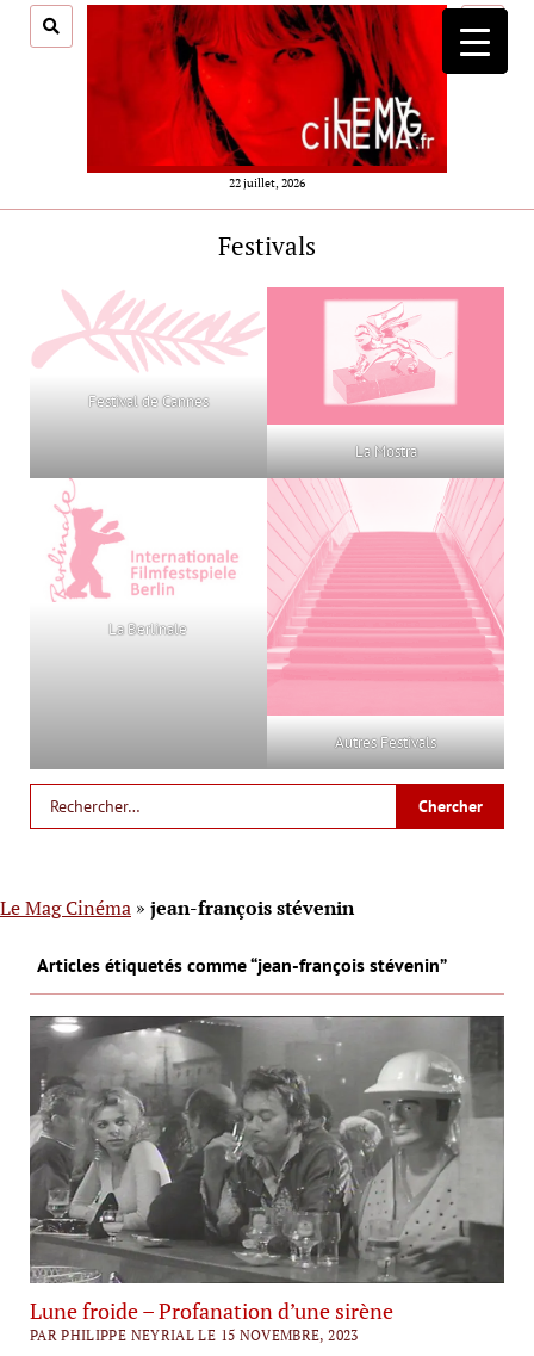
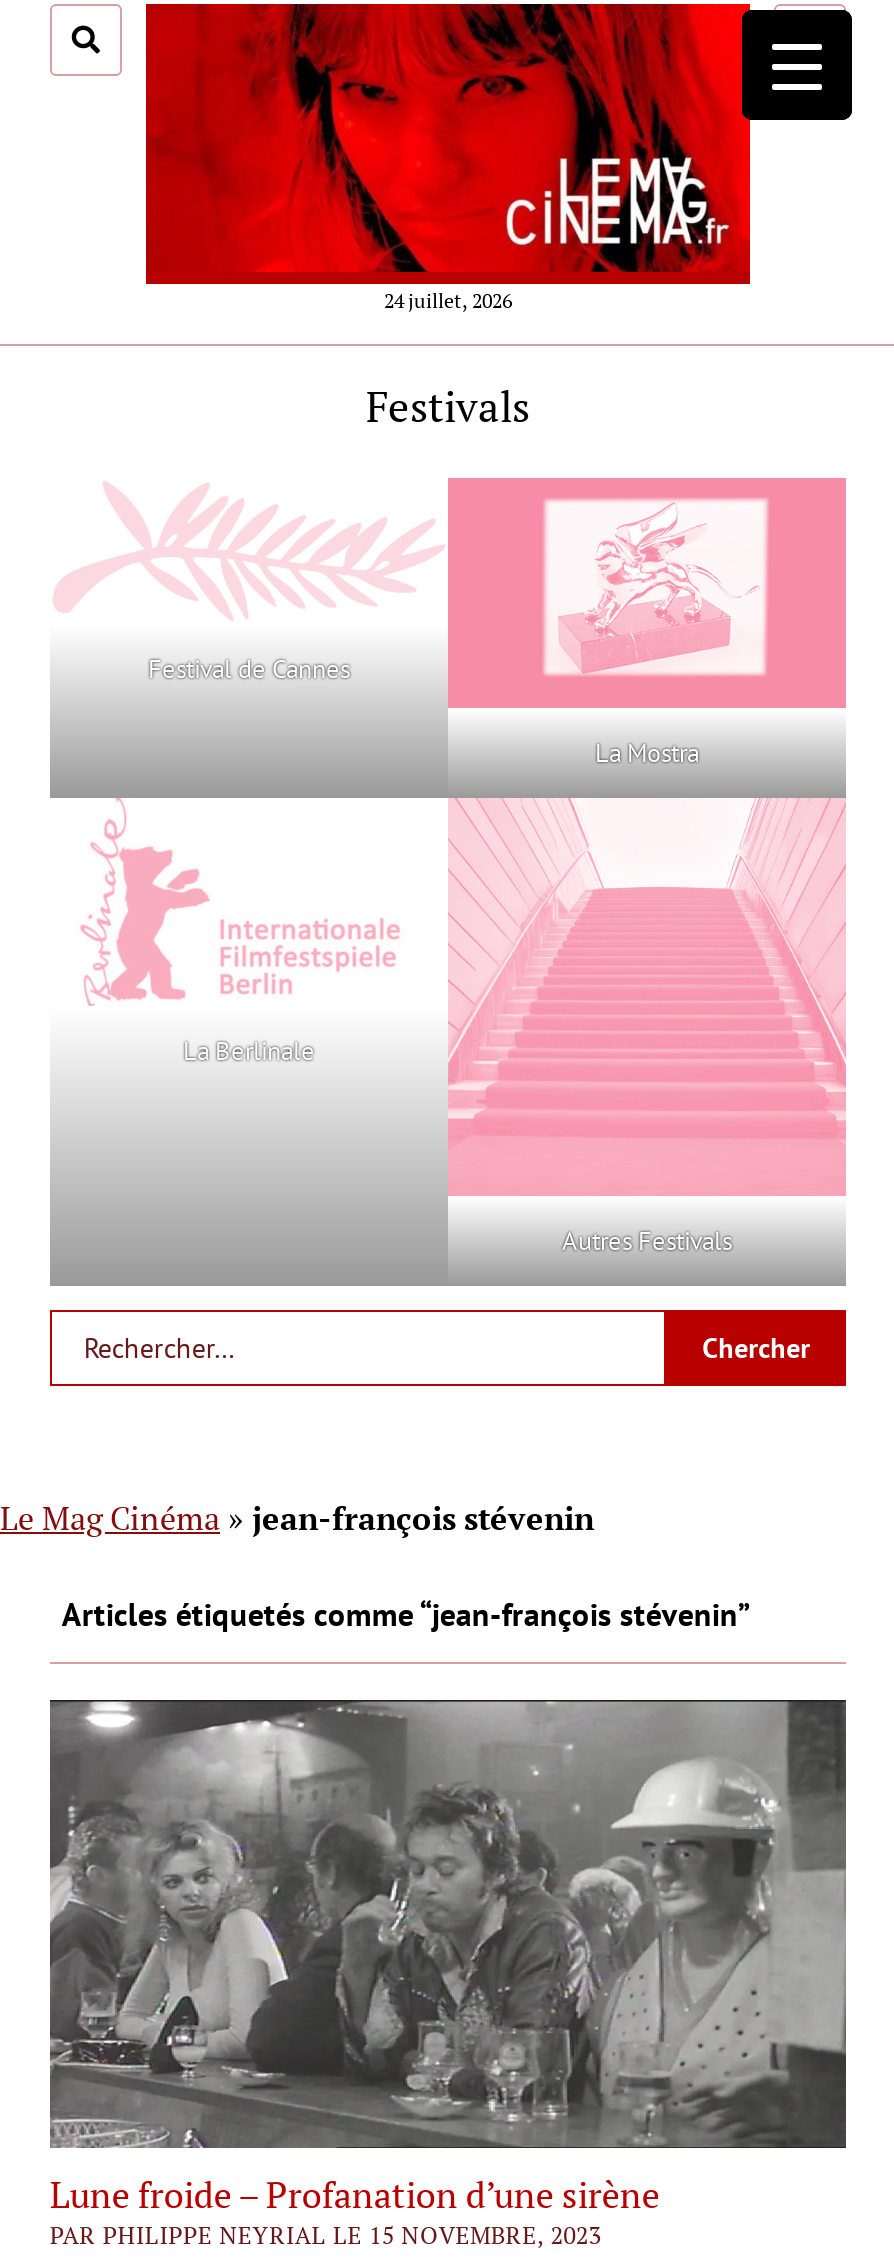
- 22 juillet, 2026
+ 24 juillet, 2026
